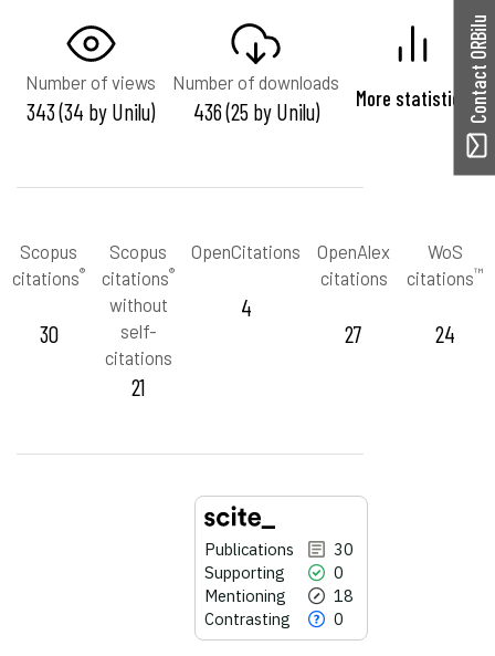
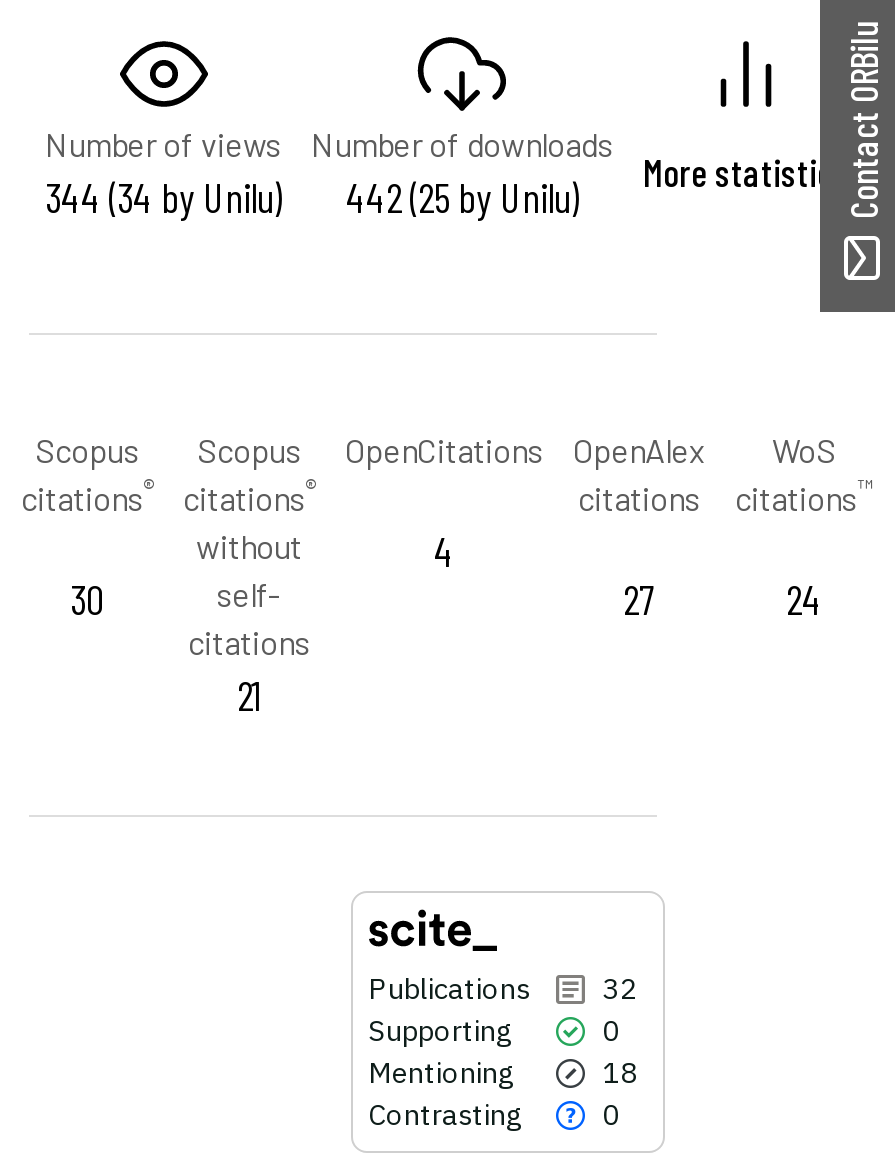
- 343 (34 by Unilu)
+ 344 (34 by Unilu)

- 436 (25 by Unilu)
+ 442 (25 by Unilu)

- Publications 30
+ Publications 32
